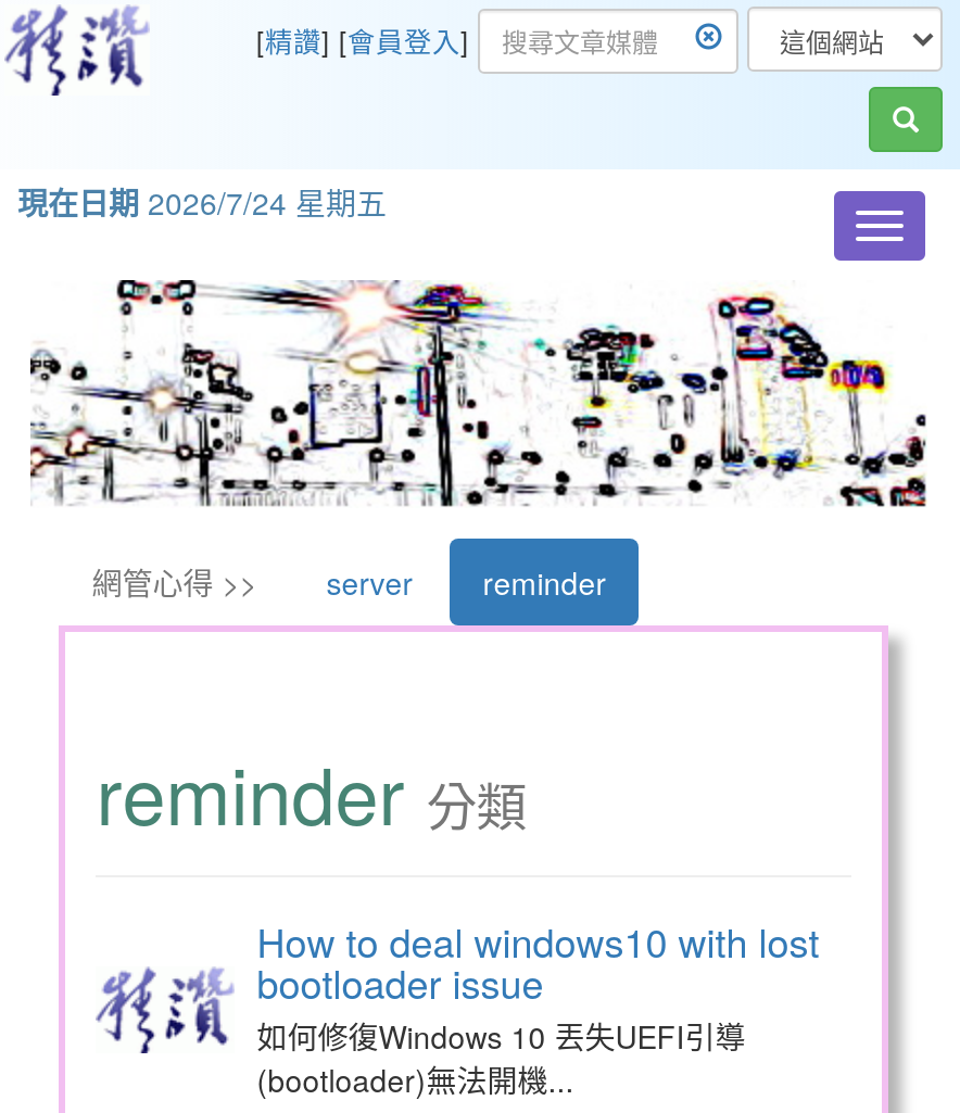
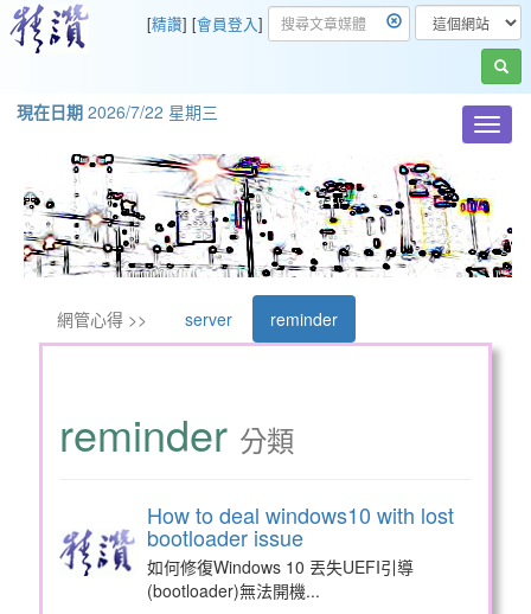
- 現在日期2026/7/24 星期五
+ 現在日期2026/7/22 星期三
